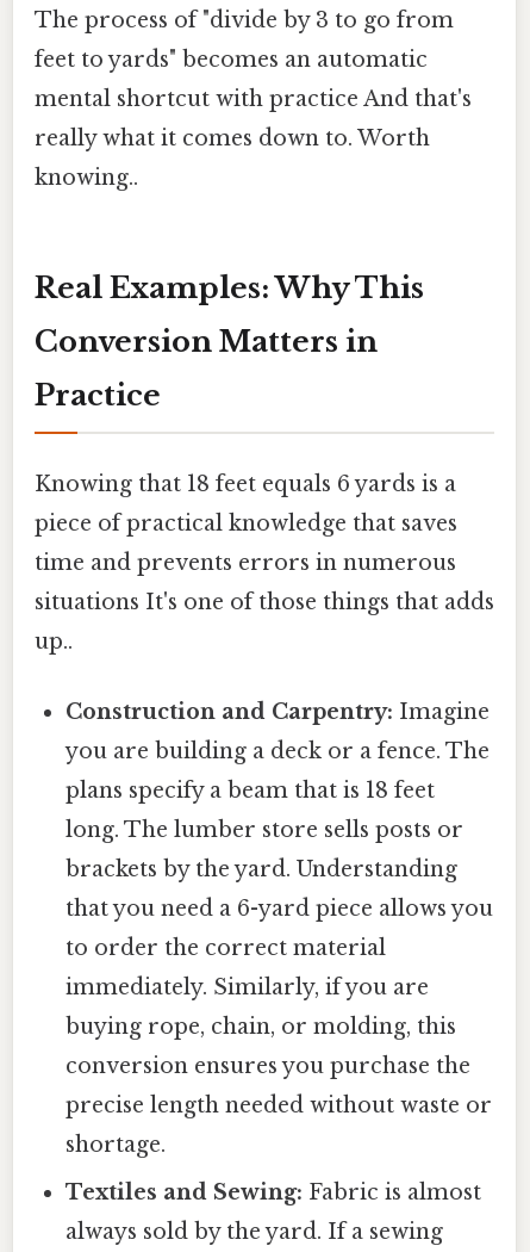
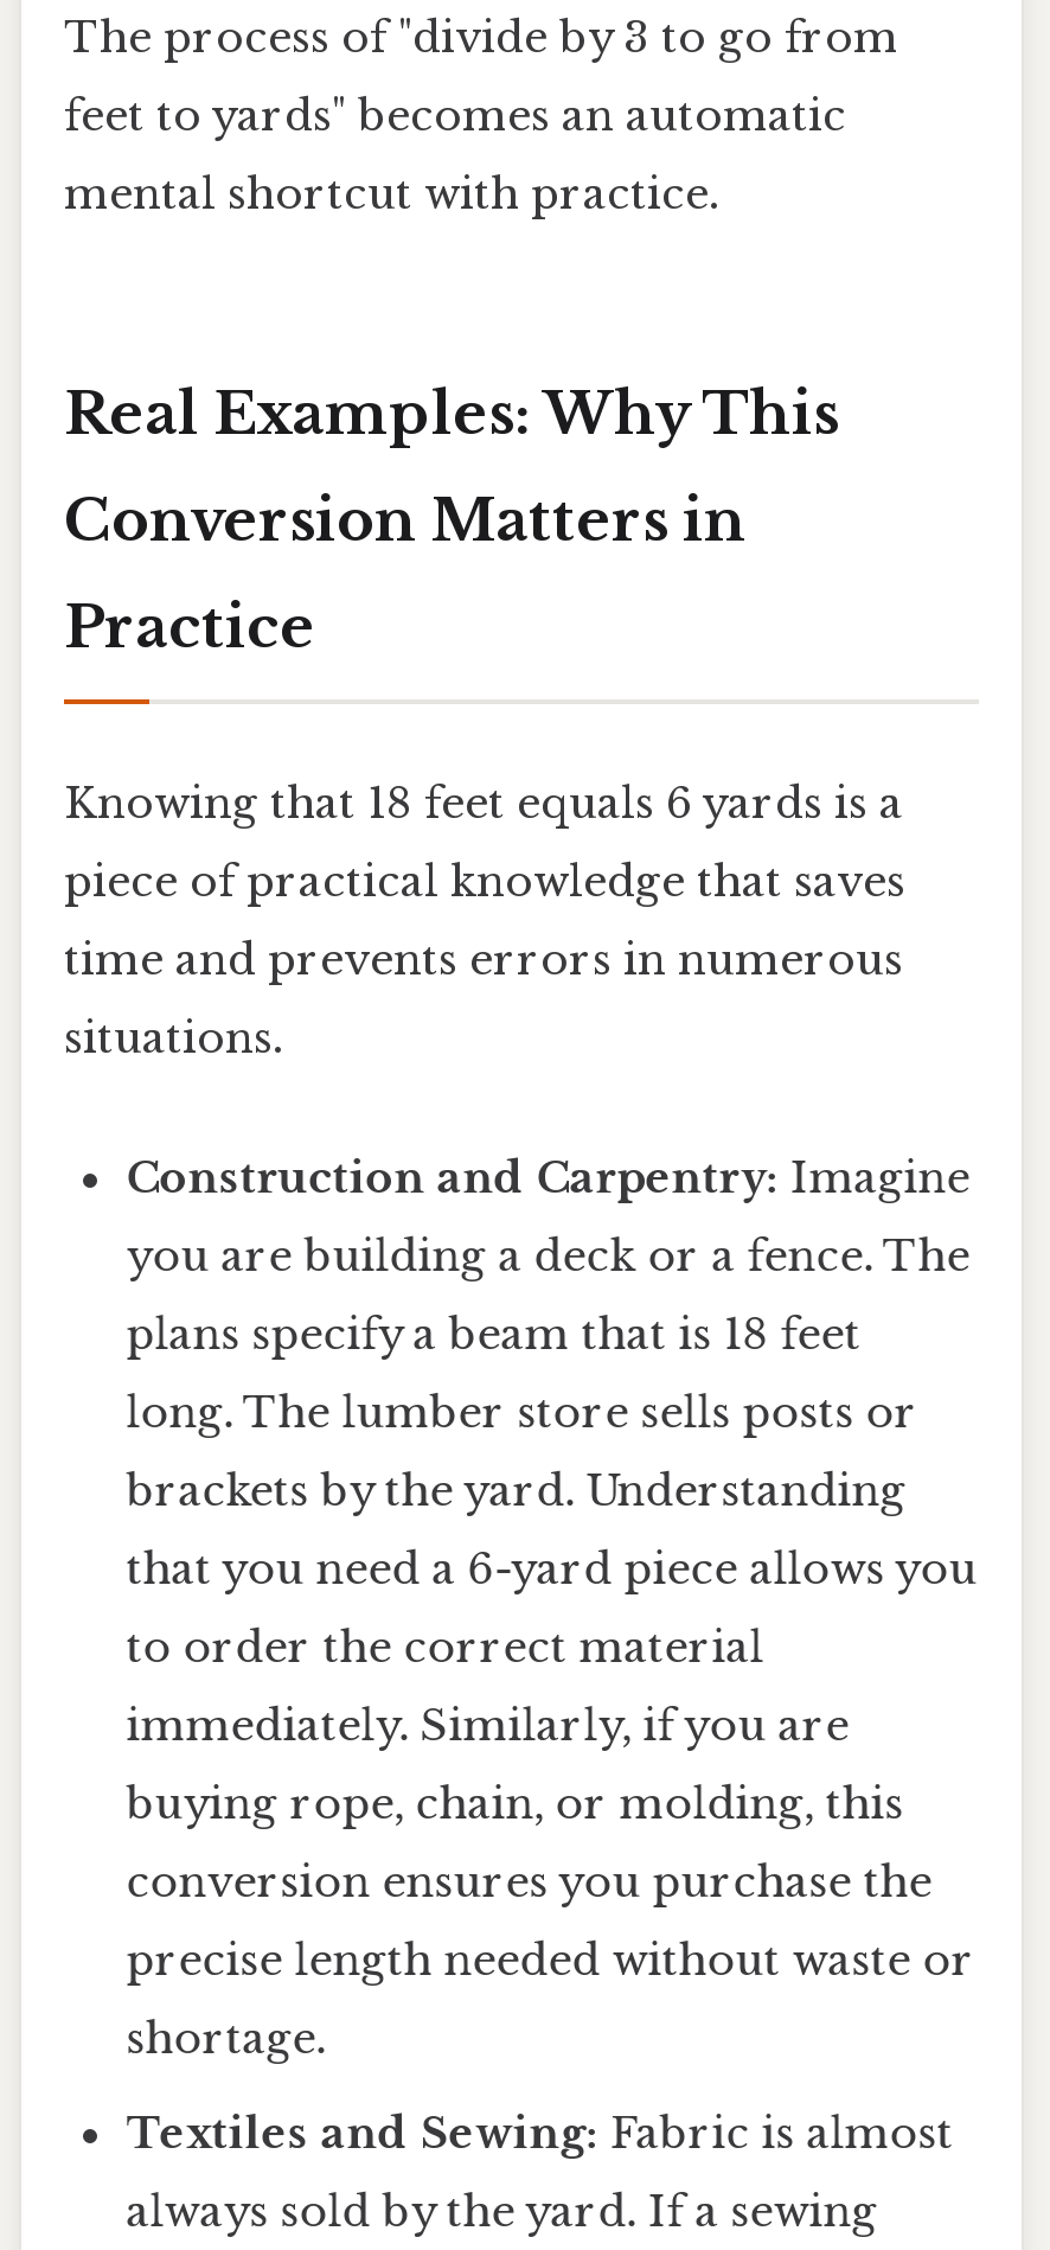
- mental shortcut with practice And that's
- really what it comes down to. Worth
- knowing..
+ mental shortcut with practice.

- situations It's one of those things that adds
- up..
+ situations.
